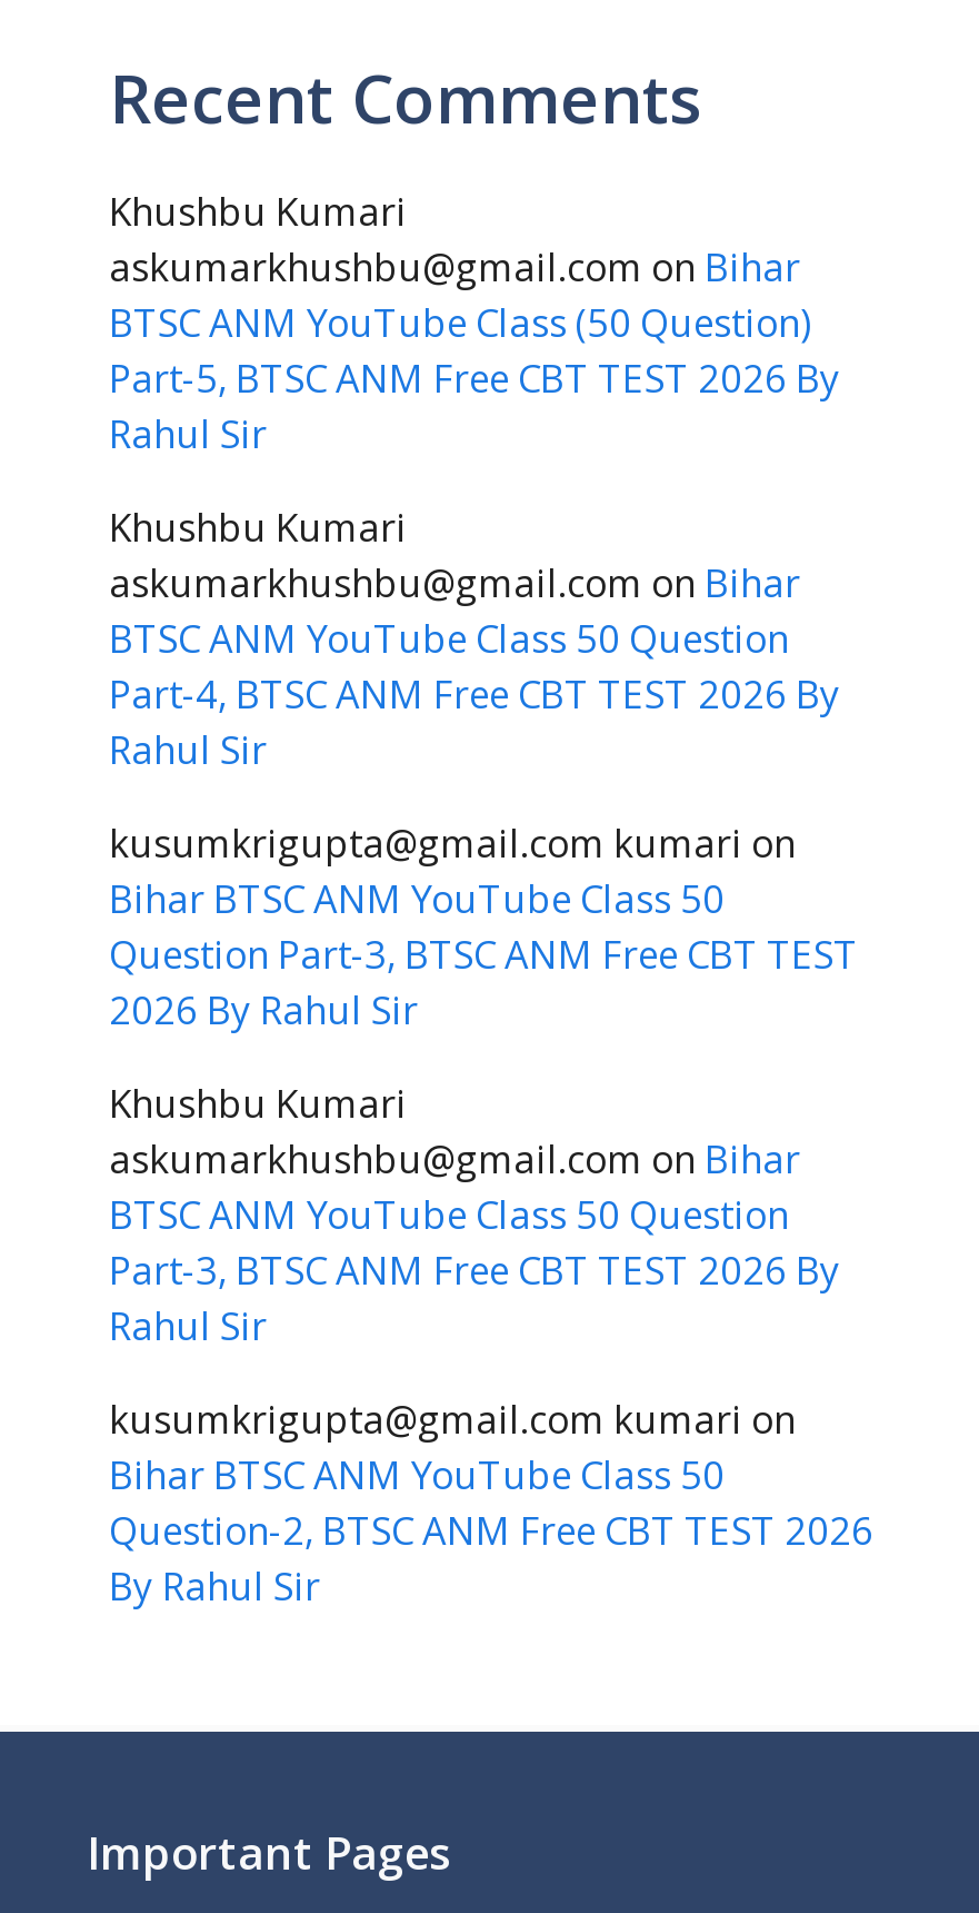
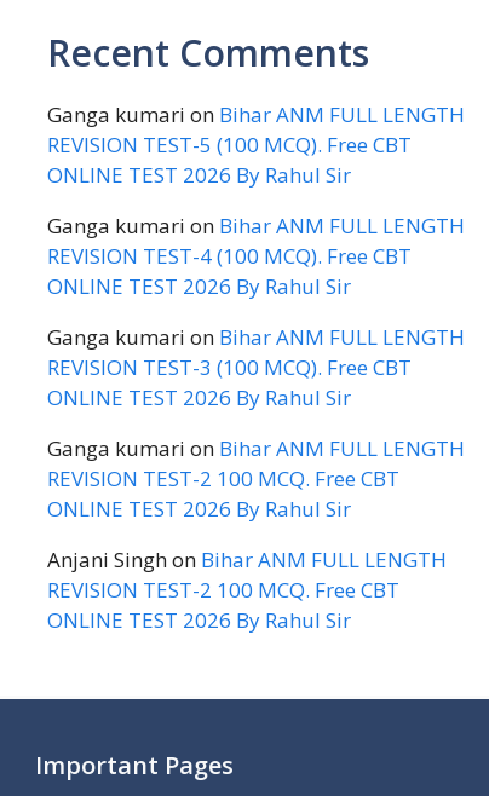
- Khushbu Kumari
- askumarkhushbu@gmail.com on Bihar
- BTSC ANM YouTube Class (50 Question)
- Part-5, BTSC ANM Free CBT TEST 2026 By
- Rahul Sir
+ Ganga kumari on Bihar ANM FULL LENGTH
+ REVISION TEST-5 (100 MCQ). Free CBT
+ ONLINE TEST 2026 By Rahul Sir

- Khushbu Kumari
- askumarkhushbu@gmail.com on Bihar
- BTSC ANM YouTube Class 50 Question
- Part-4, BTSC ANM Free CBT TEST 2026 By
- Rahul Sir
+ Ganga kumari on Bihar ANM FULL LENGTH
+ REVISION TEST-4 (100 MCQ). Free CBT
+ ONLINE TEST 2026 By Rahul Sir

- kusumkrigupta@gmail.com kumari on
- Bihar BTSC ANM YouTube Class 50
- Question Part-3, BTSC ANM Free CBT TEST
- 2026 By Rahul Sir
+ Ganga kumari on Bihar ANM FULL LENGTH
+ REVISION TEST-3 (100 MCQ). Free CBT
+ ONLINE TEST 2026 By Rahul Sir

- Khushbu Kumari
- askumarkhushbu@gmail.com on Bihar
- BTSC ANM YouTube Class 50 Question
- Part-3, BTSC ANM Free CBT TEST 2026 By
- Rahul Sir
+ Ganga kumari on Bihar ANM FULL LENGTH
+ REVISION TEST-2 100 MCQ. Free CBT
+ ONLINE TEST 2026 By Rahul Sir

- kusumkrigupta@gmail.com kumari on
- Bihar BTSC ANM YouTube Class 50
- Question-2, BTSC ANM Free CBT TEST 2026
- By Rahul Sir
+ Anjani Singh on Bihar ANM FULL LENGTH
+ REVISION TEST-2 100 MCQ. Free CBT
+ ONLINE TEST 2026 By Rahul Sir
